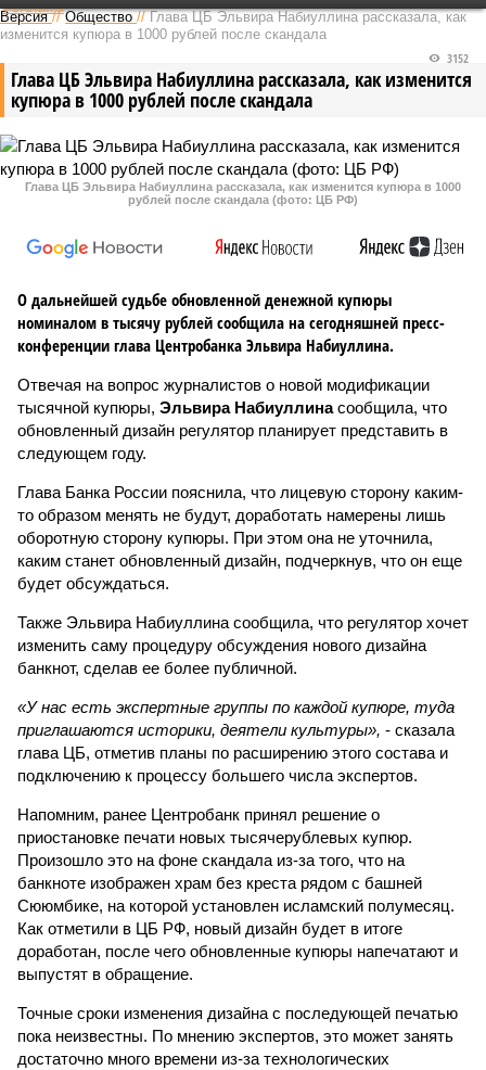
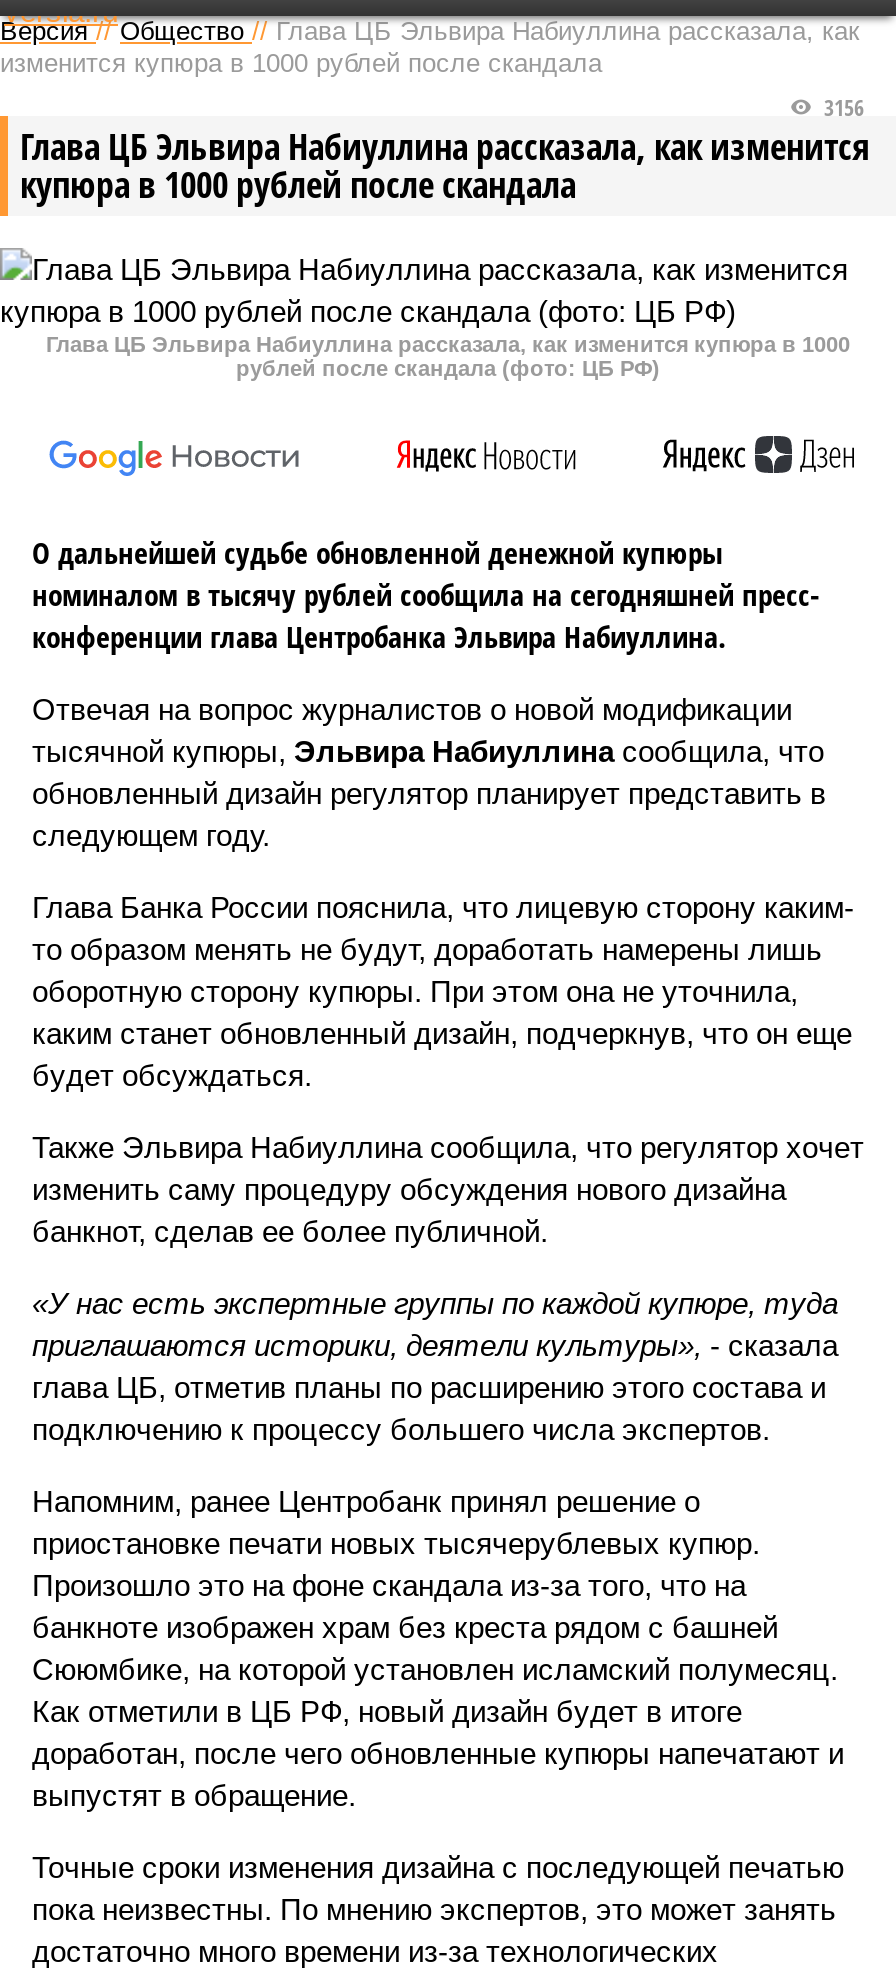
- 3152
+ 3156
